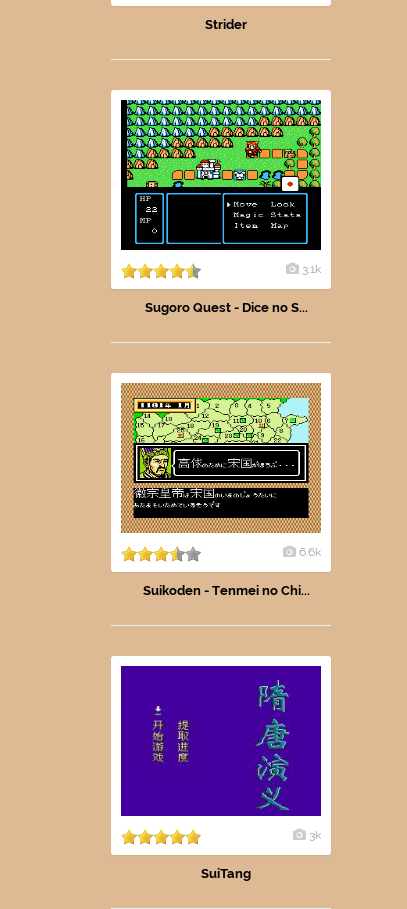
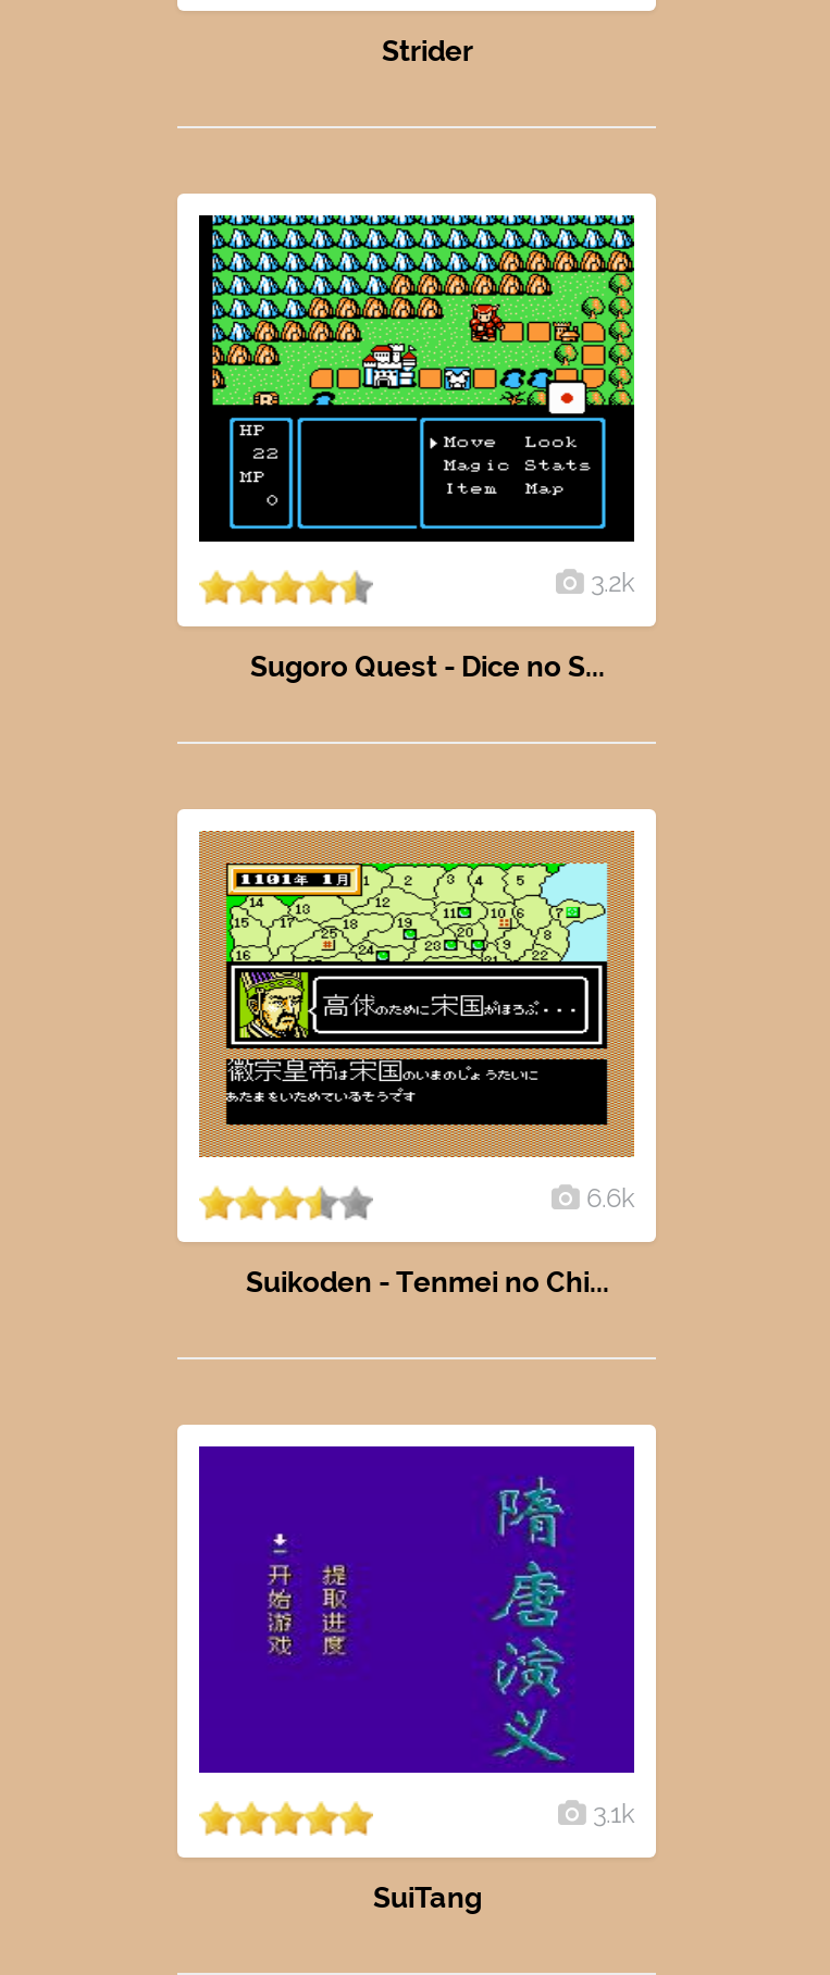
- 3.1k
+ 3.2k

- 3k
+ 3.1k
